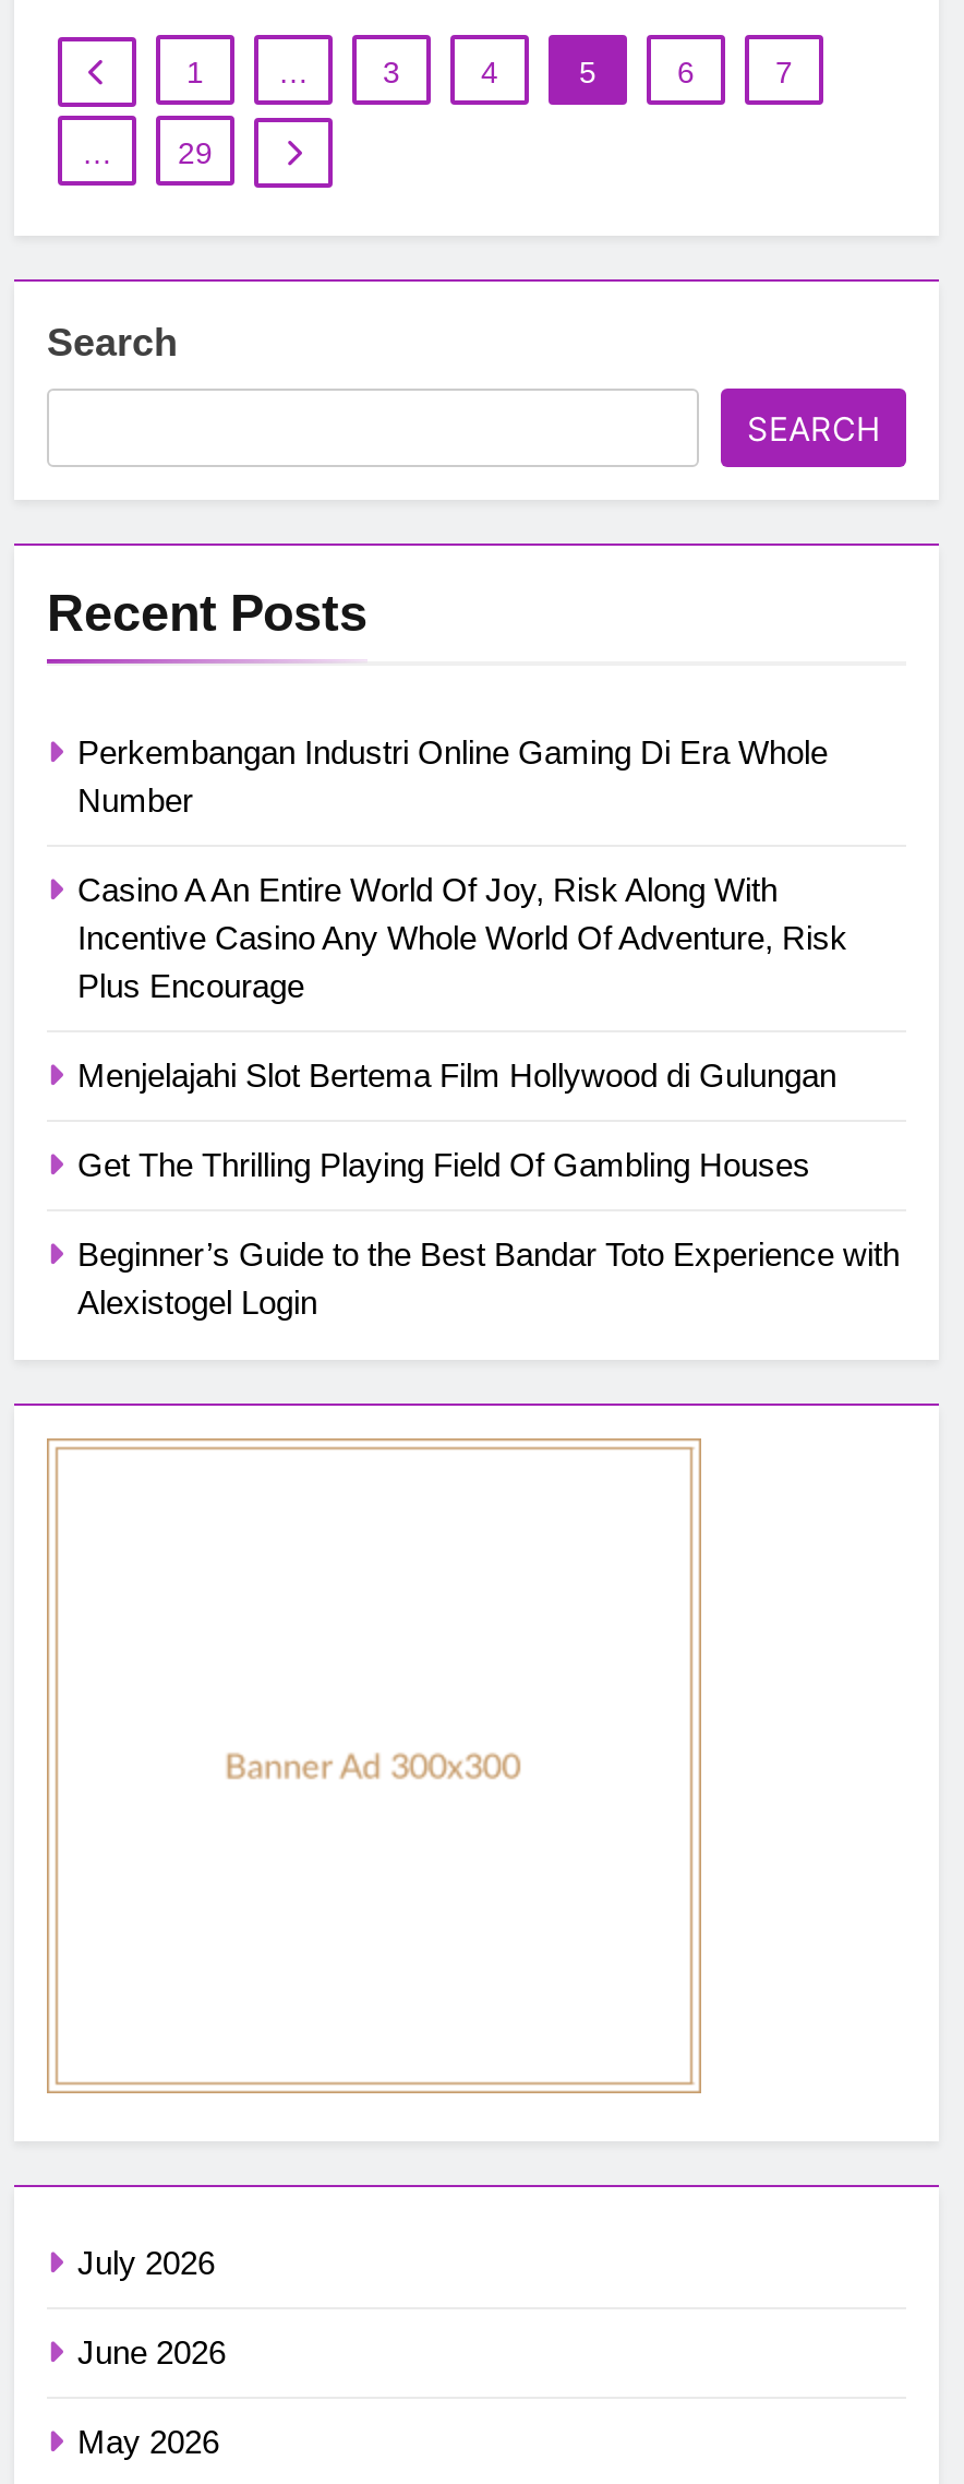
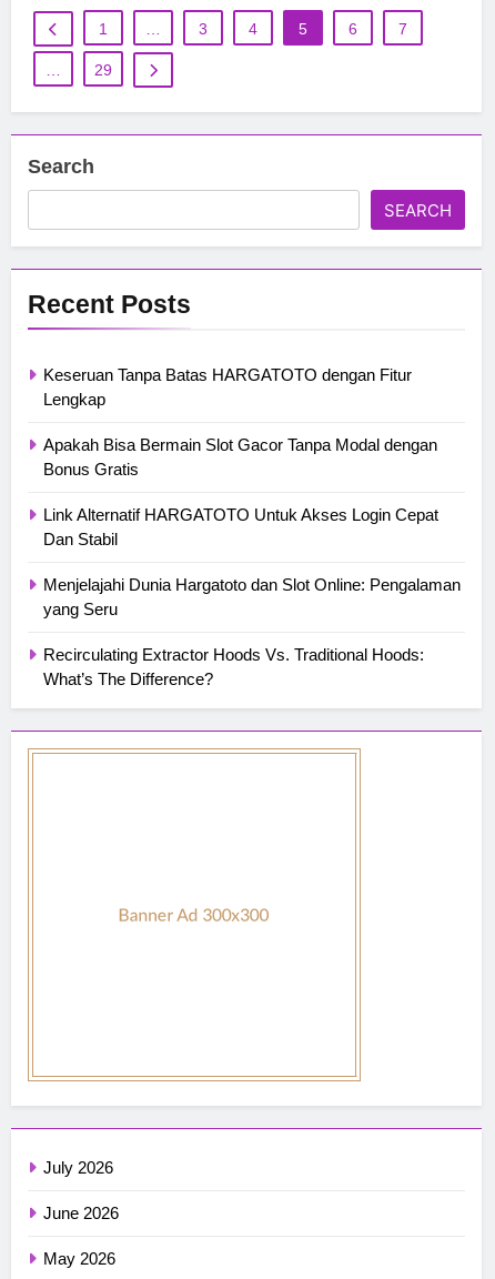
- Perkembangan Industri Online Gaming Di Era Whole
- Number
+ Keseruan Tanpa Batas HARGATOTO dengan Fitur
+ Lengkap

- Casino A An Entire World Of Joy, Risk Along With
- Incentive Casino Any Whole World Of Adventure, Risk
- Plus Encourage
+ Apakah Bisa Bermain Slot Gacor Tanpa Modal dengan
+ Bonus Gratis

- Menjelajahi Slot Bertema Film Hollywood di Gulungan
+ Link Alternatif HARGATOTO Untuk Akses Login Cepat
+ Dan Stabil

- Get The Thrilling Playing Field Of Gambling Houses
+ Menjelajahi Dunia Hargatoto dan Slot Online: Pengalaman
+ yang Seru

- Beginner’s Guide to the Best Bandar Toto Experience with
- Alexistogel Login
+ Recirculating Extractor Hoods Vs. Traditional Hoods:
+ What’s The Difference?
